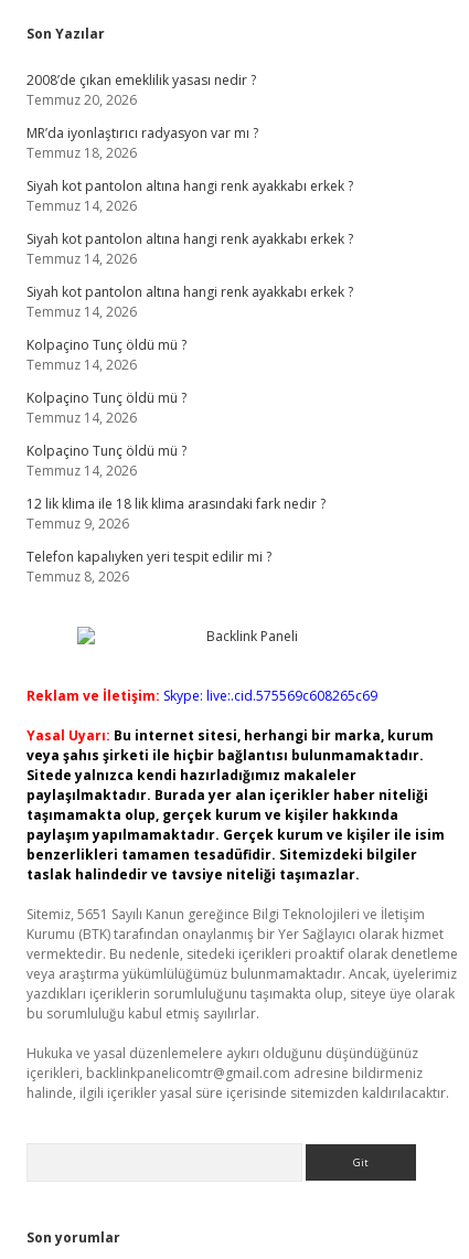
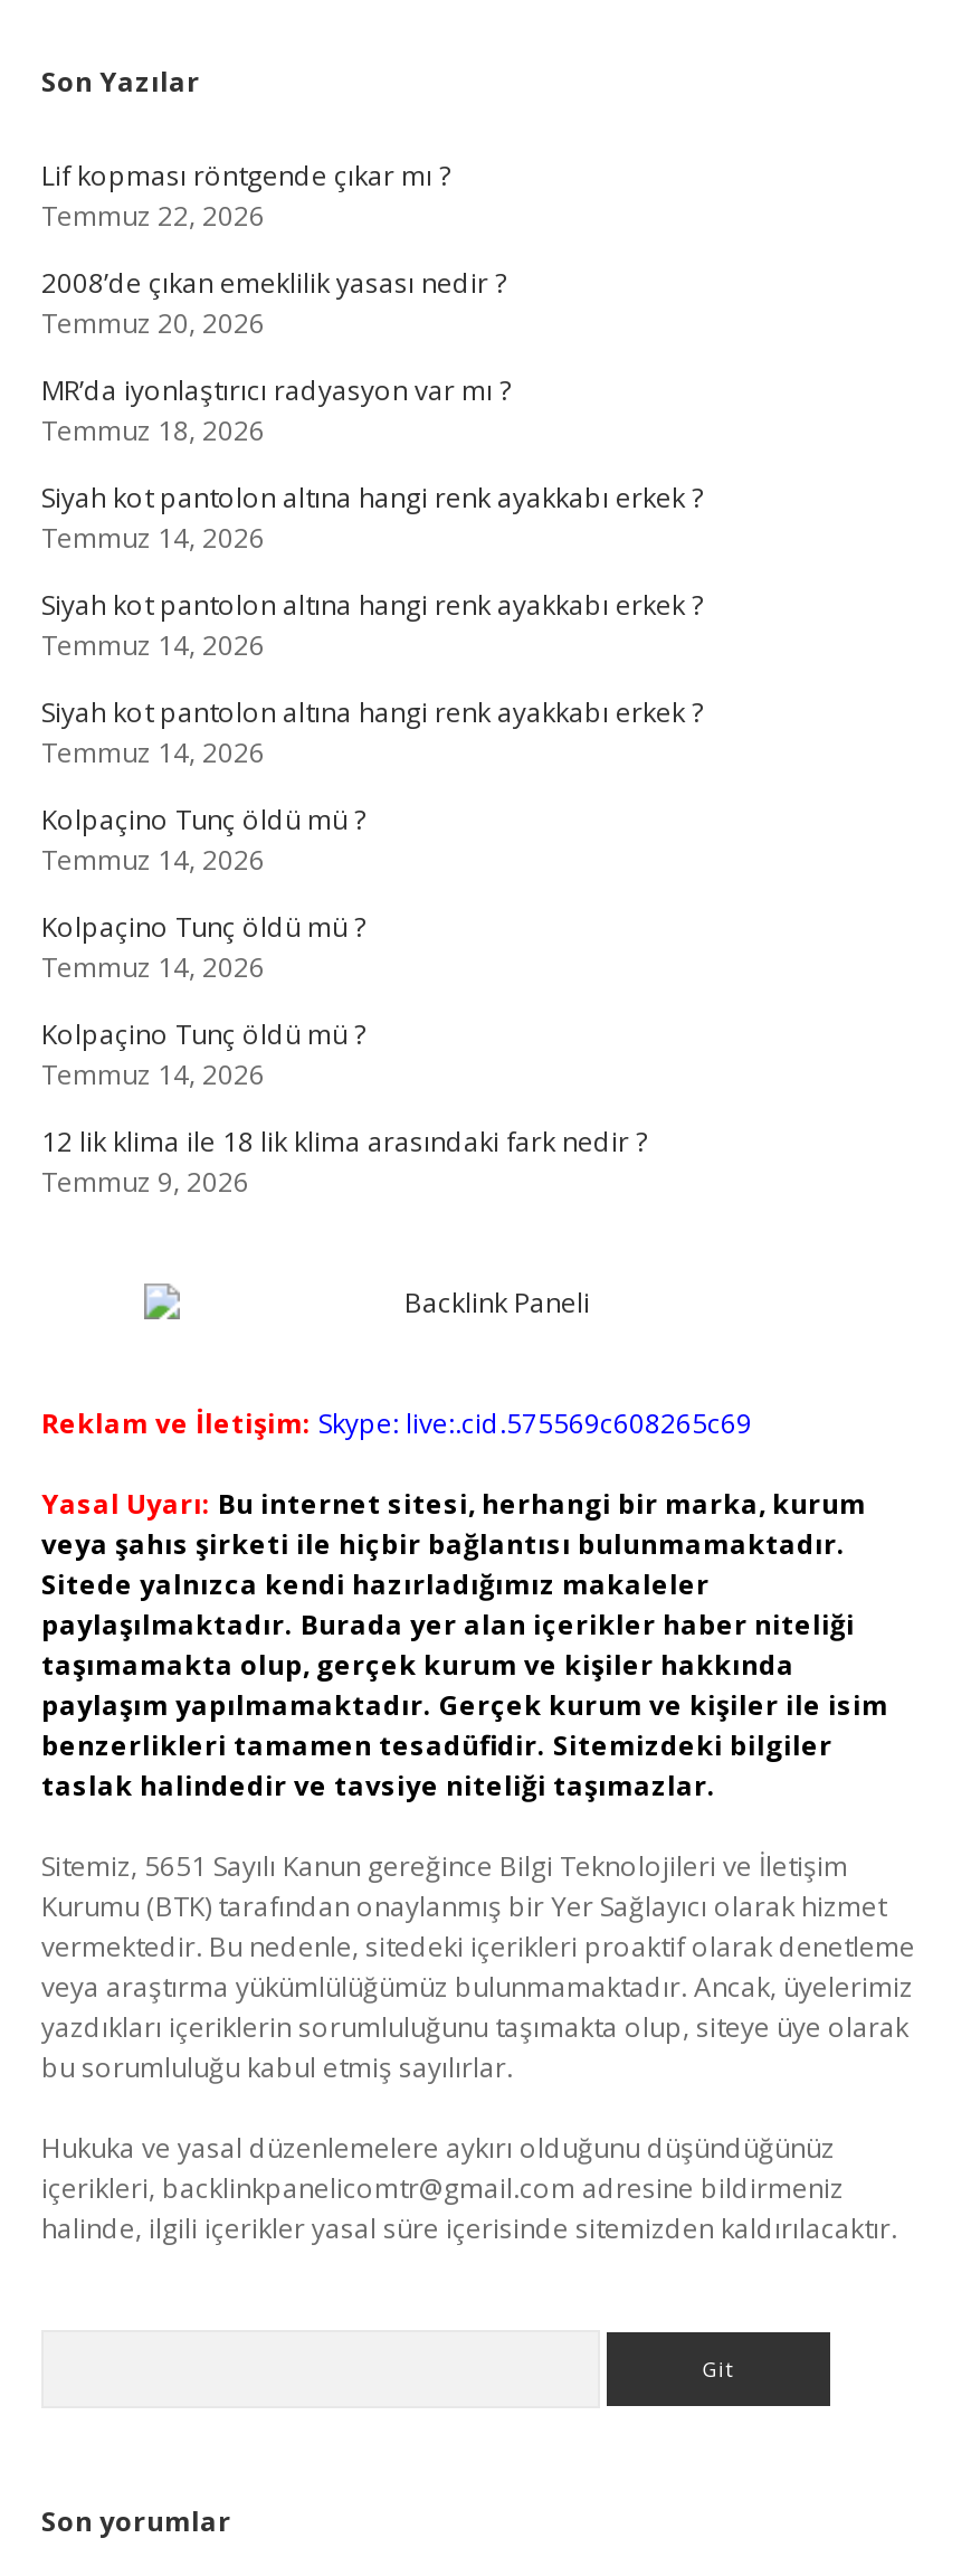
+ Lif kopması röntgende çıkar mı ?
+ Temmuz 22, 2026

moved down: 2008’de çıkan emeklilik yasası nedir ? | Temmuz 20, 2026 | MR’da iyonlaştırıcı radyasyon var mı ? | ... | 12 lik klima ile 18 lik klima arasındaki fark nedir ? | Temmuz 9, 2026

- Telefon kapalıyken yeri tespit edilir mi ?
- Temmuz 8, 2026
